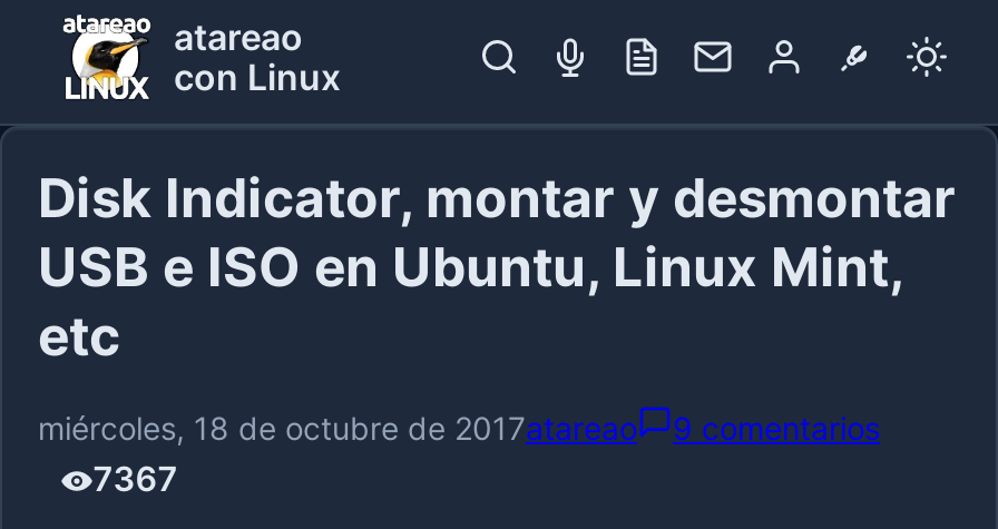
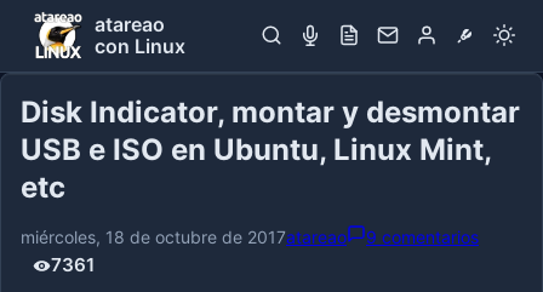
- 7367
+ 7361
